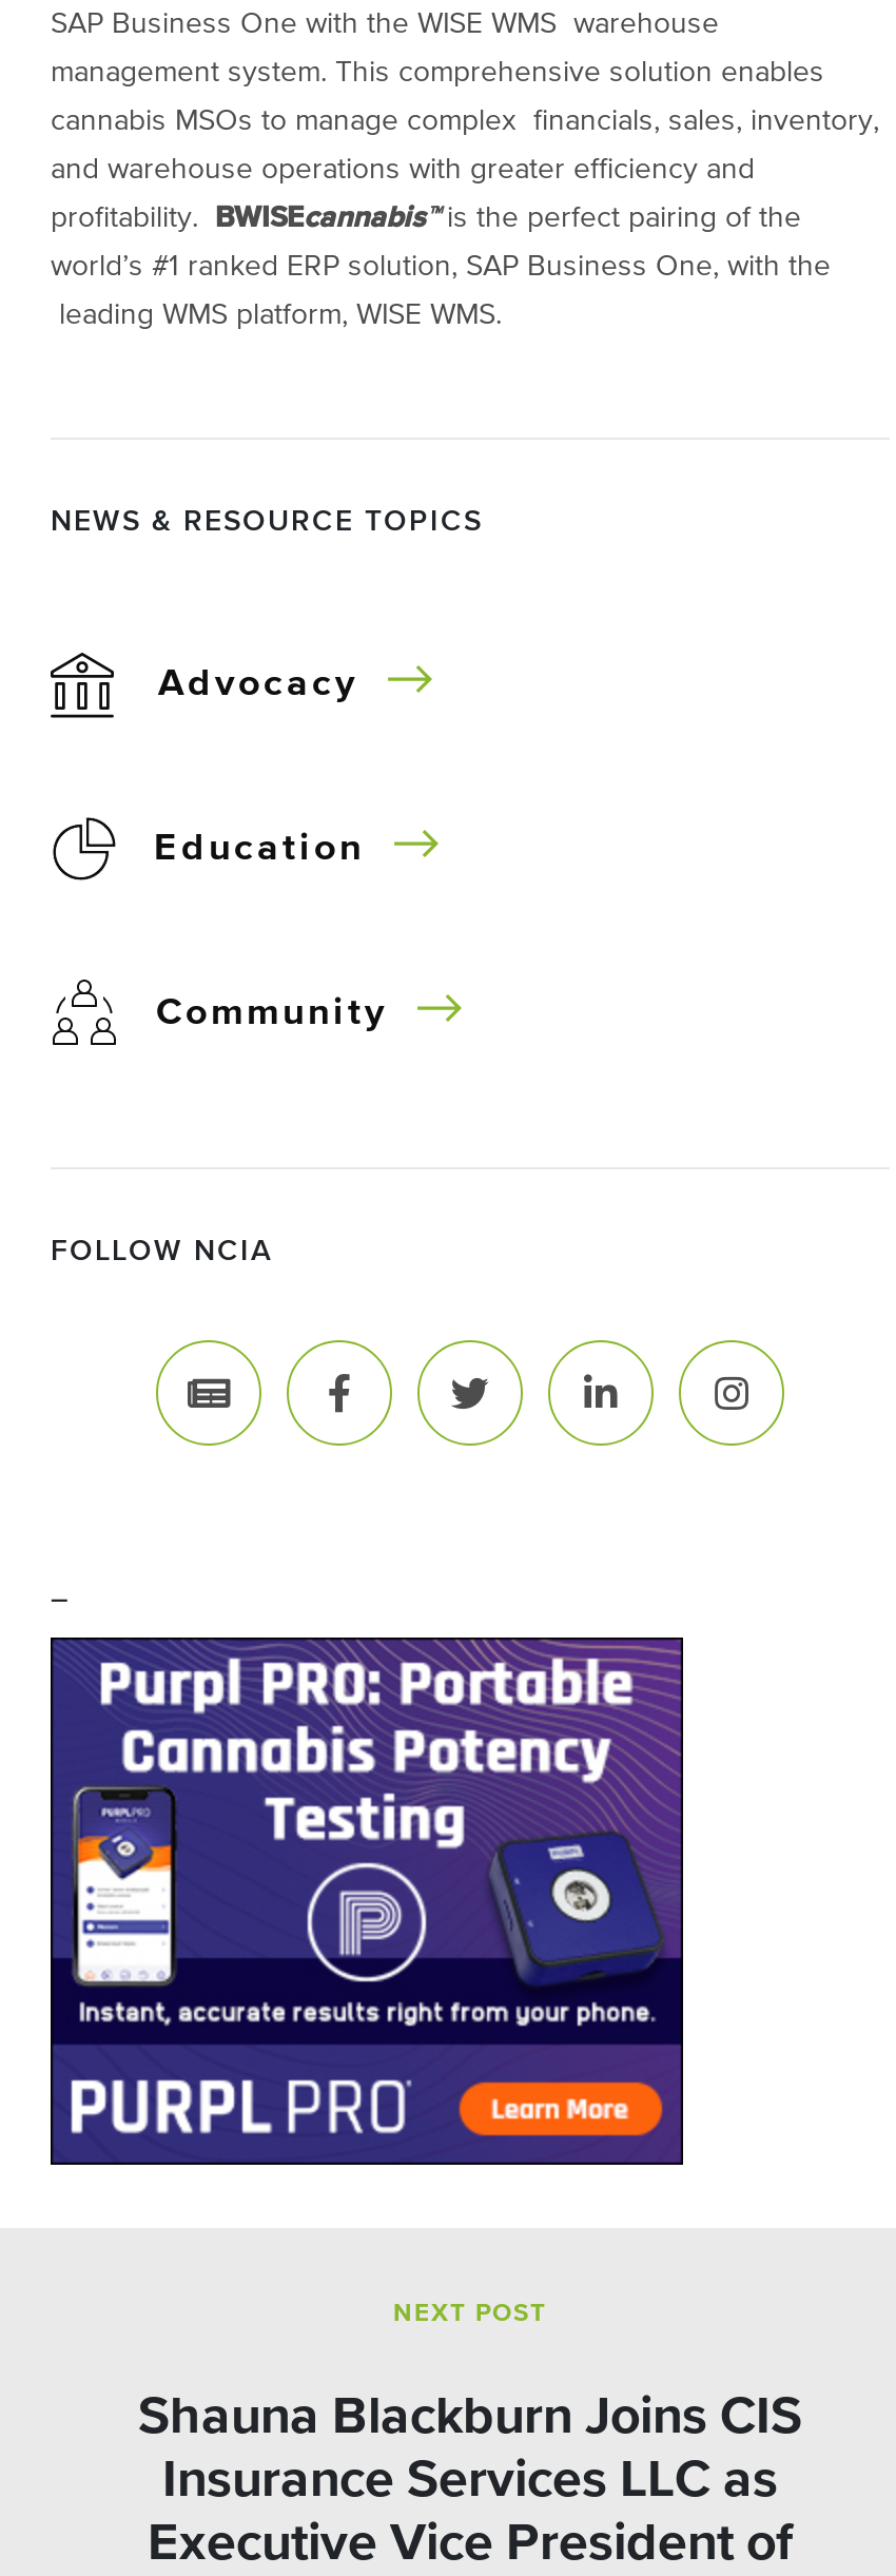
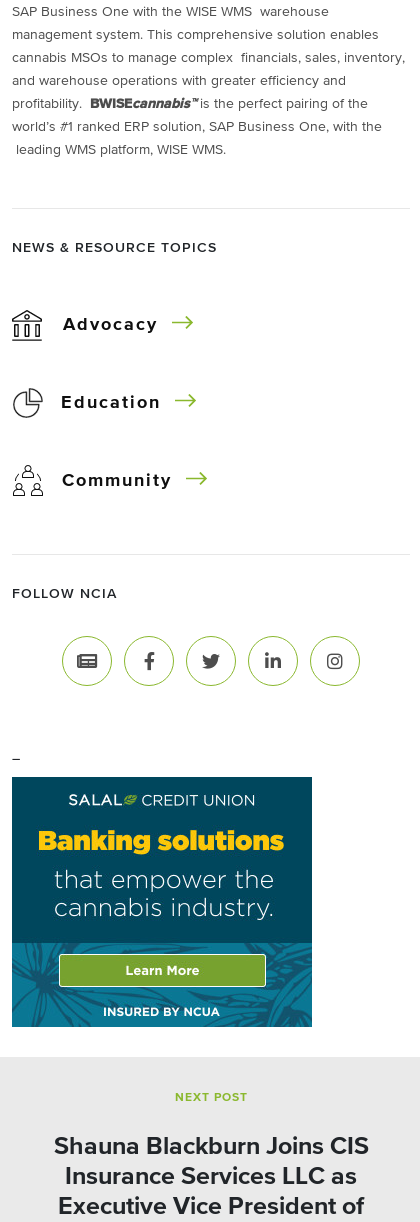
- [image]
+ [image]
